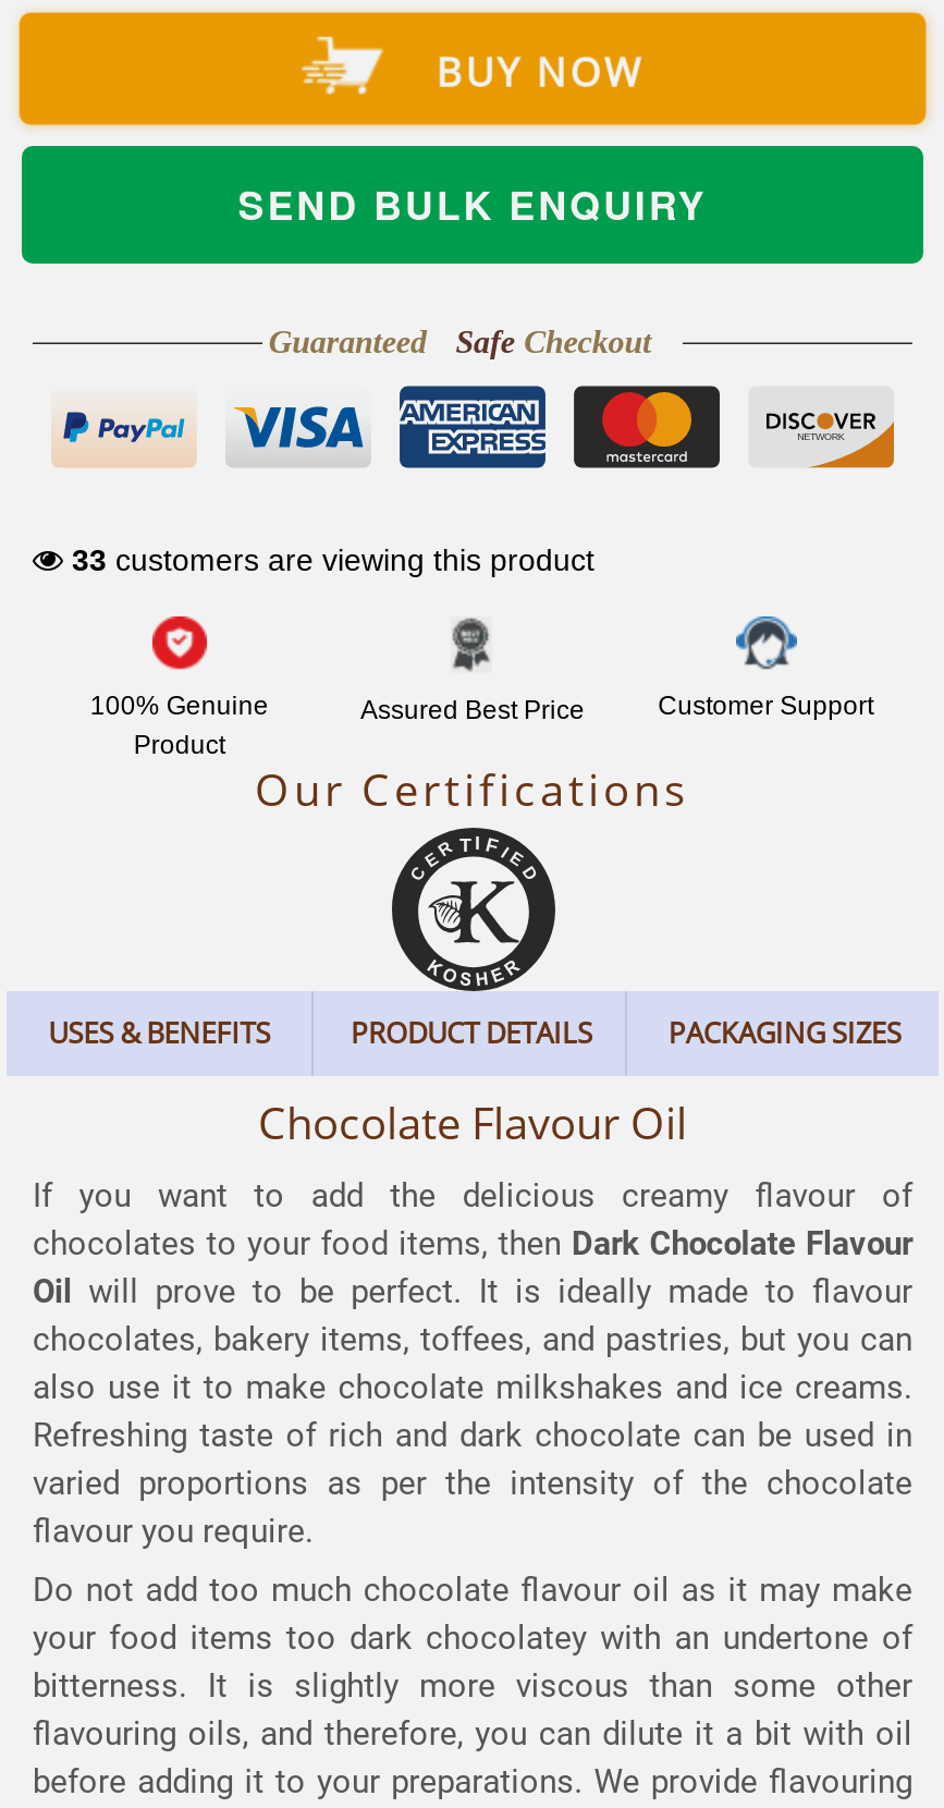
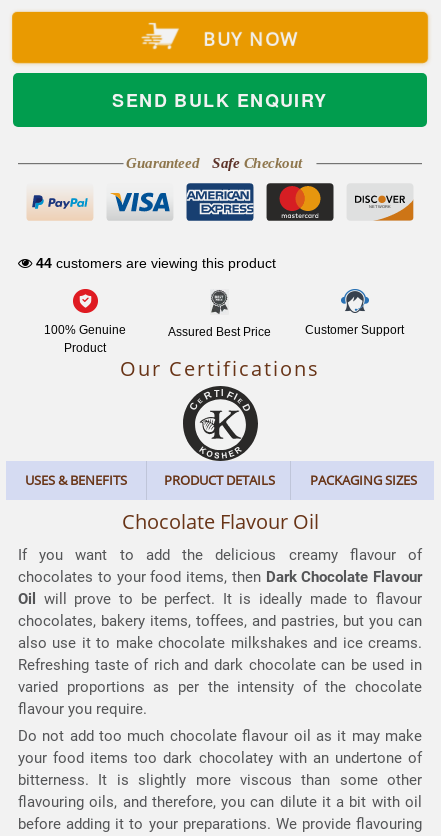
- 33 customers are viewing this product
+ 44 customers are viewing this product
